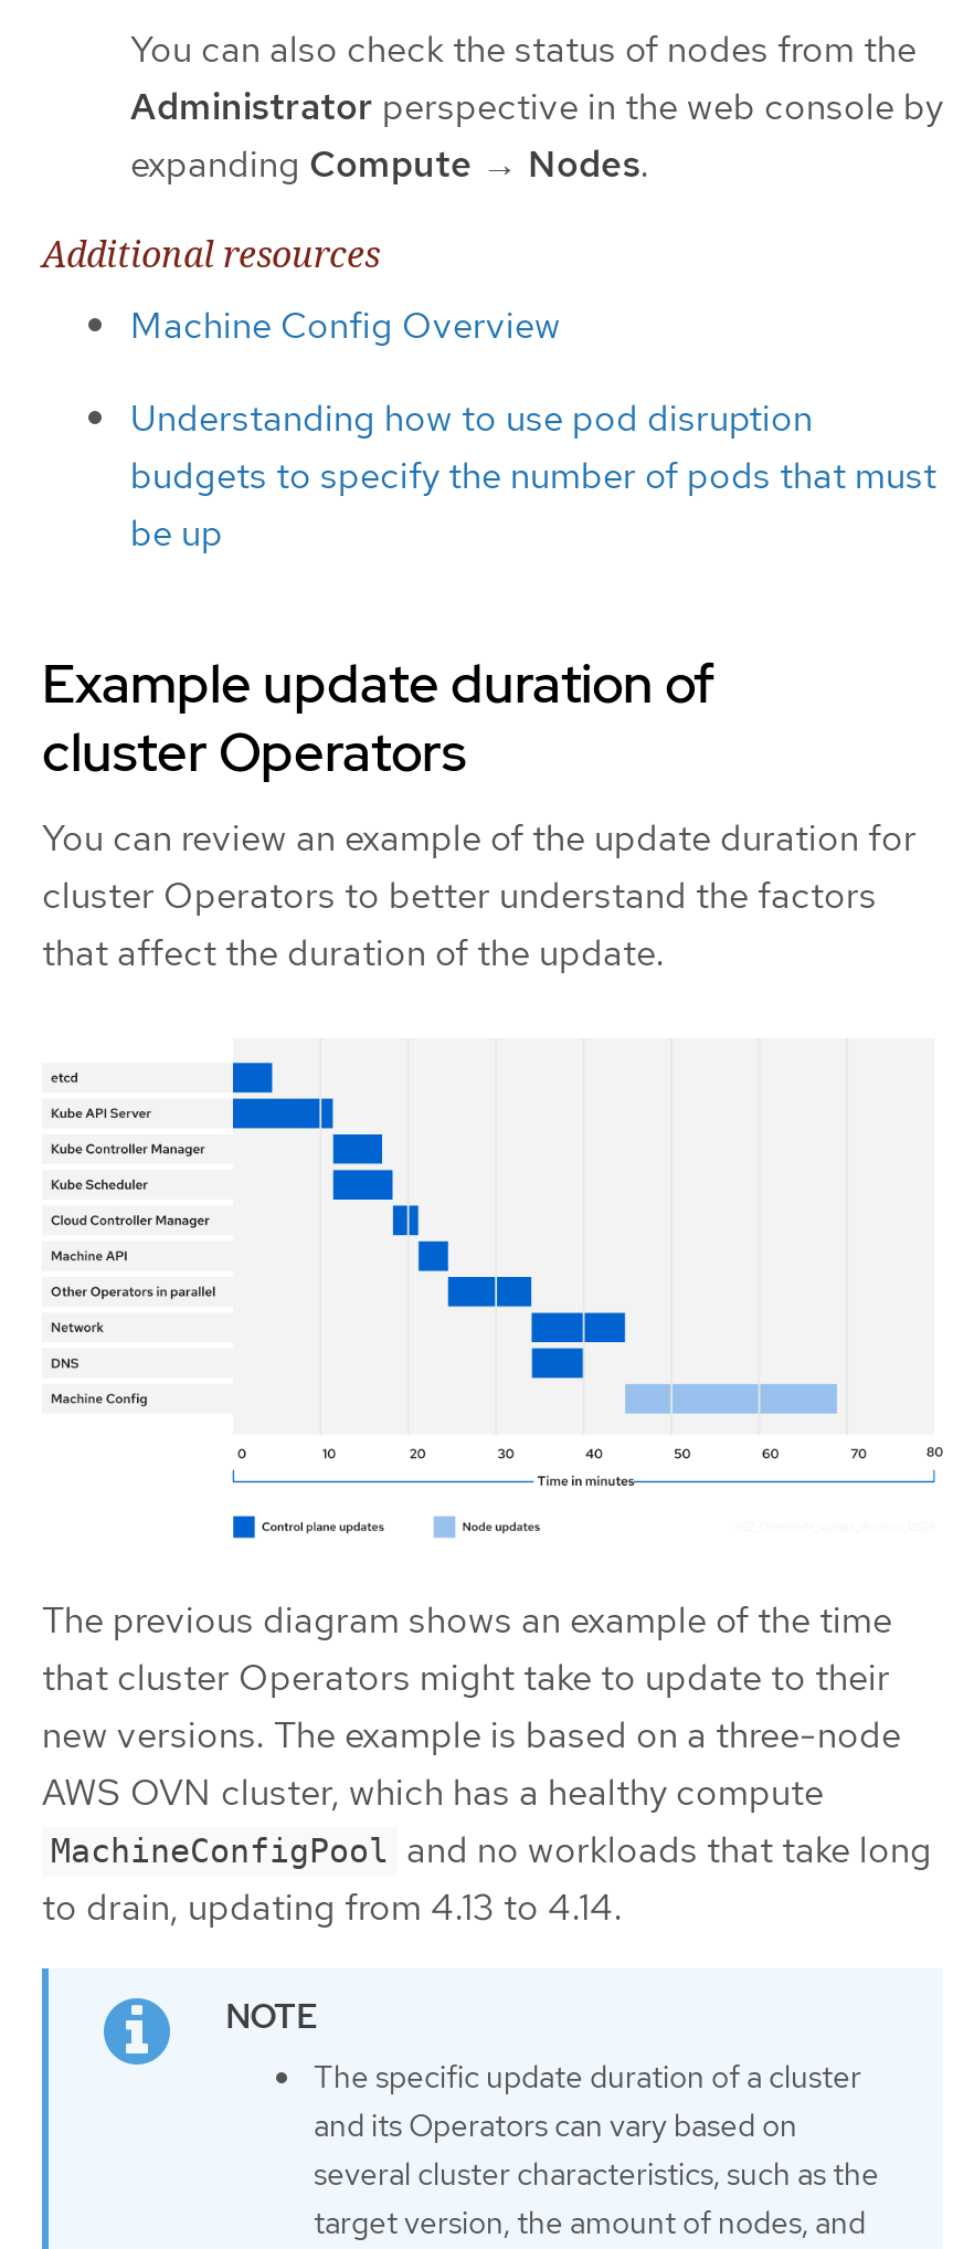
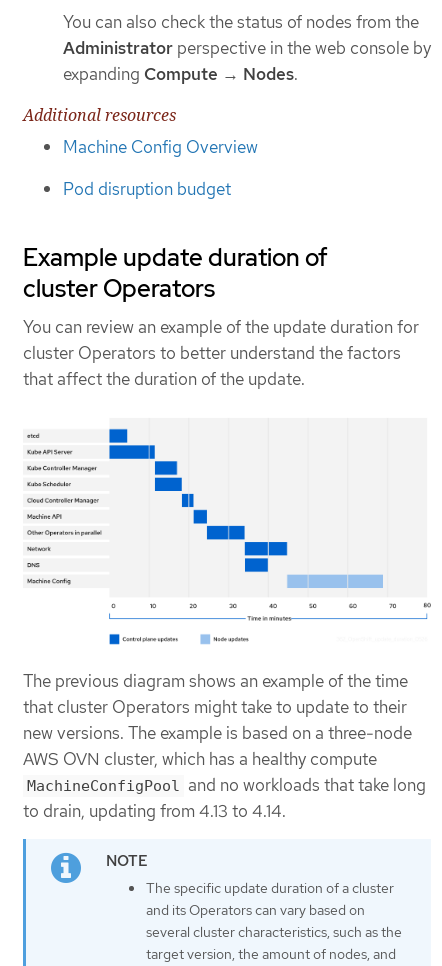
- Understanding how to use pod disruption
- budgets to specify the number of pods that must
- be up
+ Pod disruption budget
